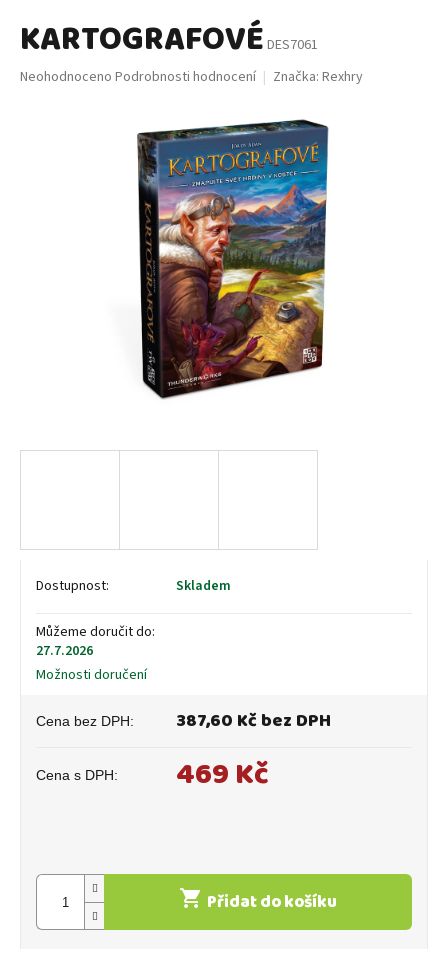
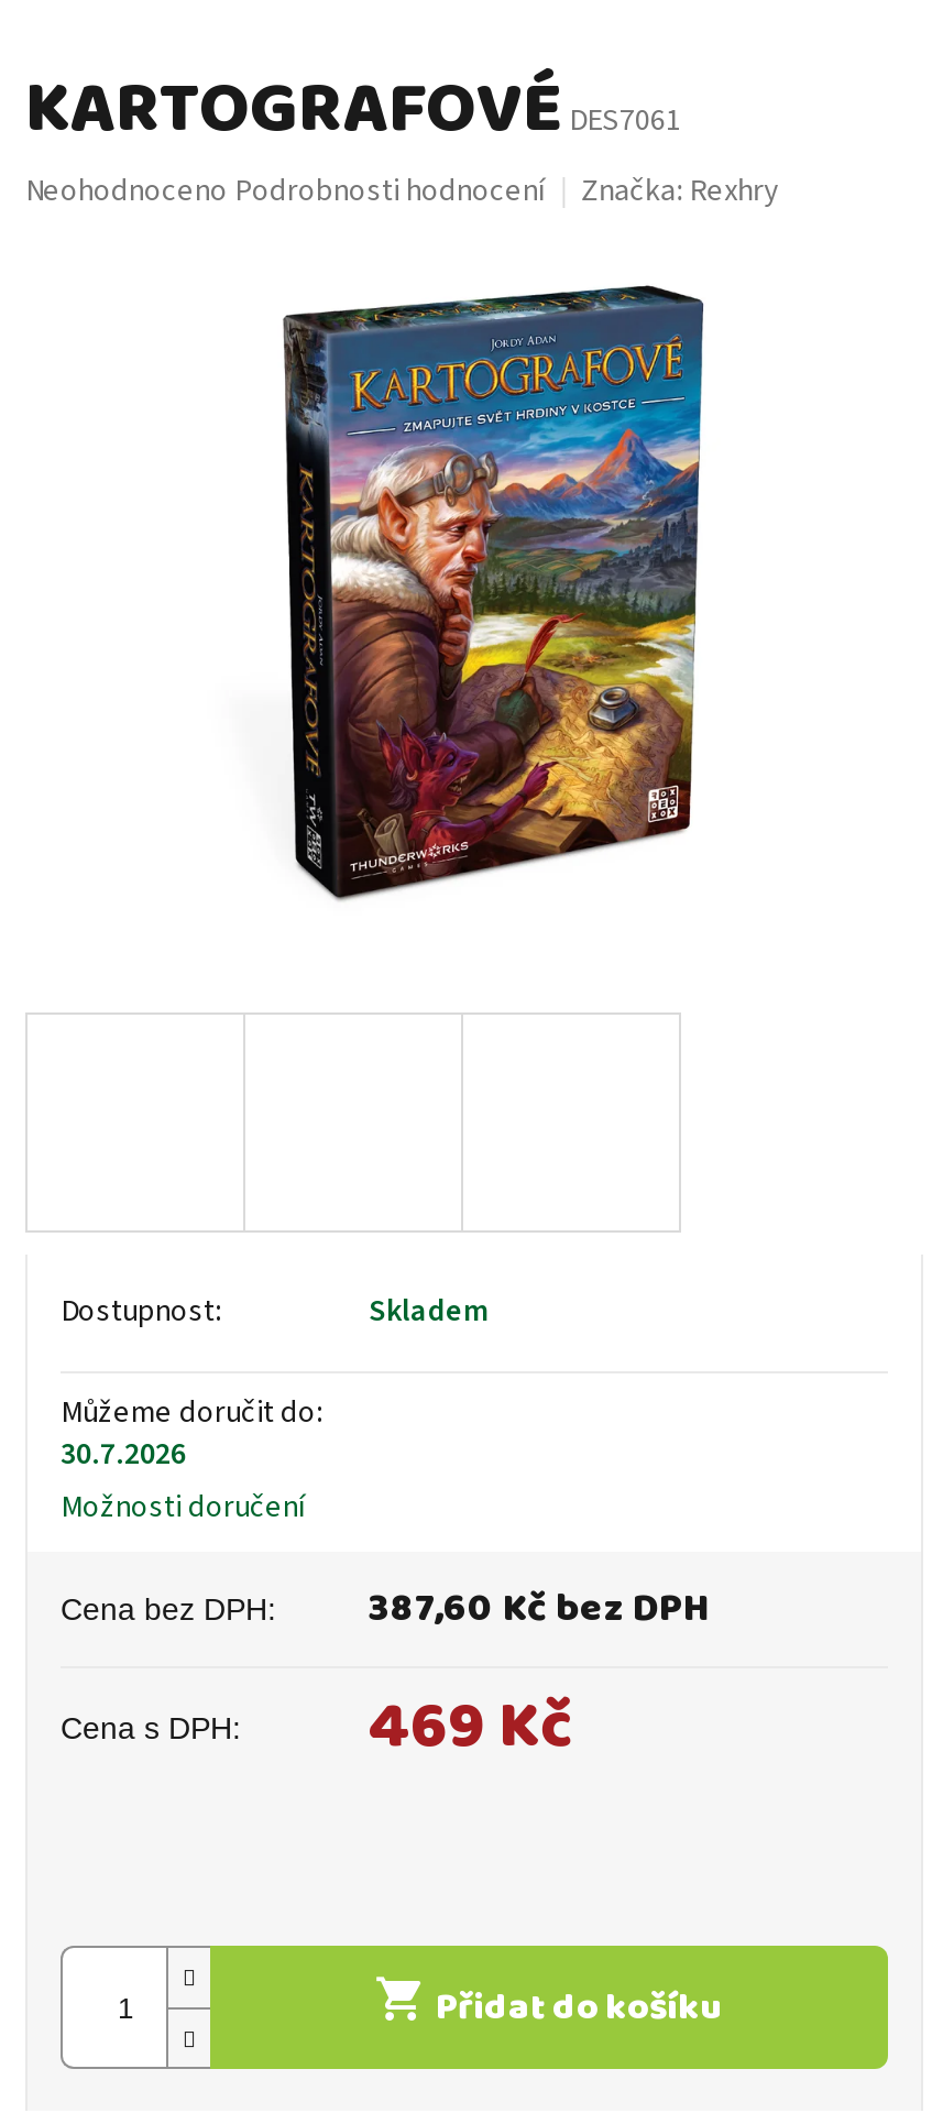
- 27.7.2026
+ 30.7.2026
